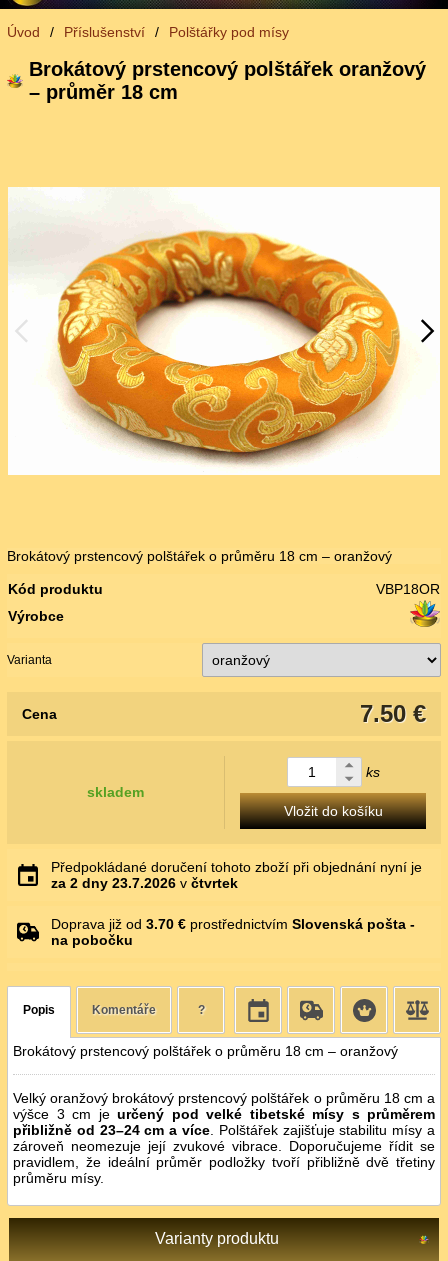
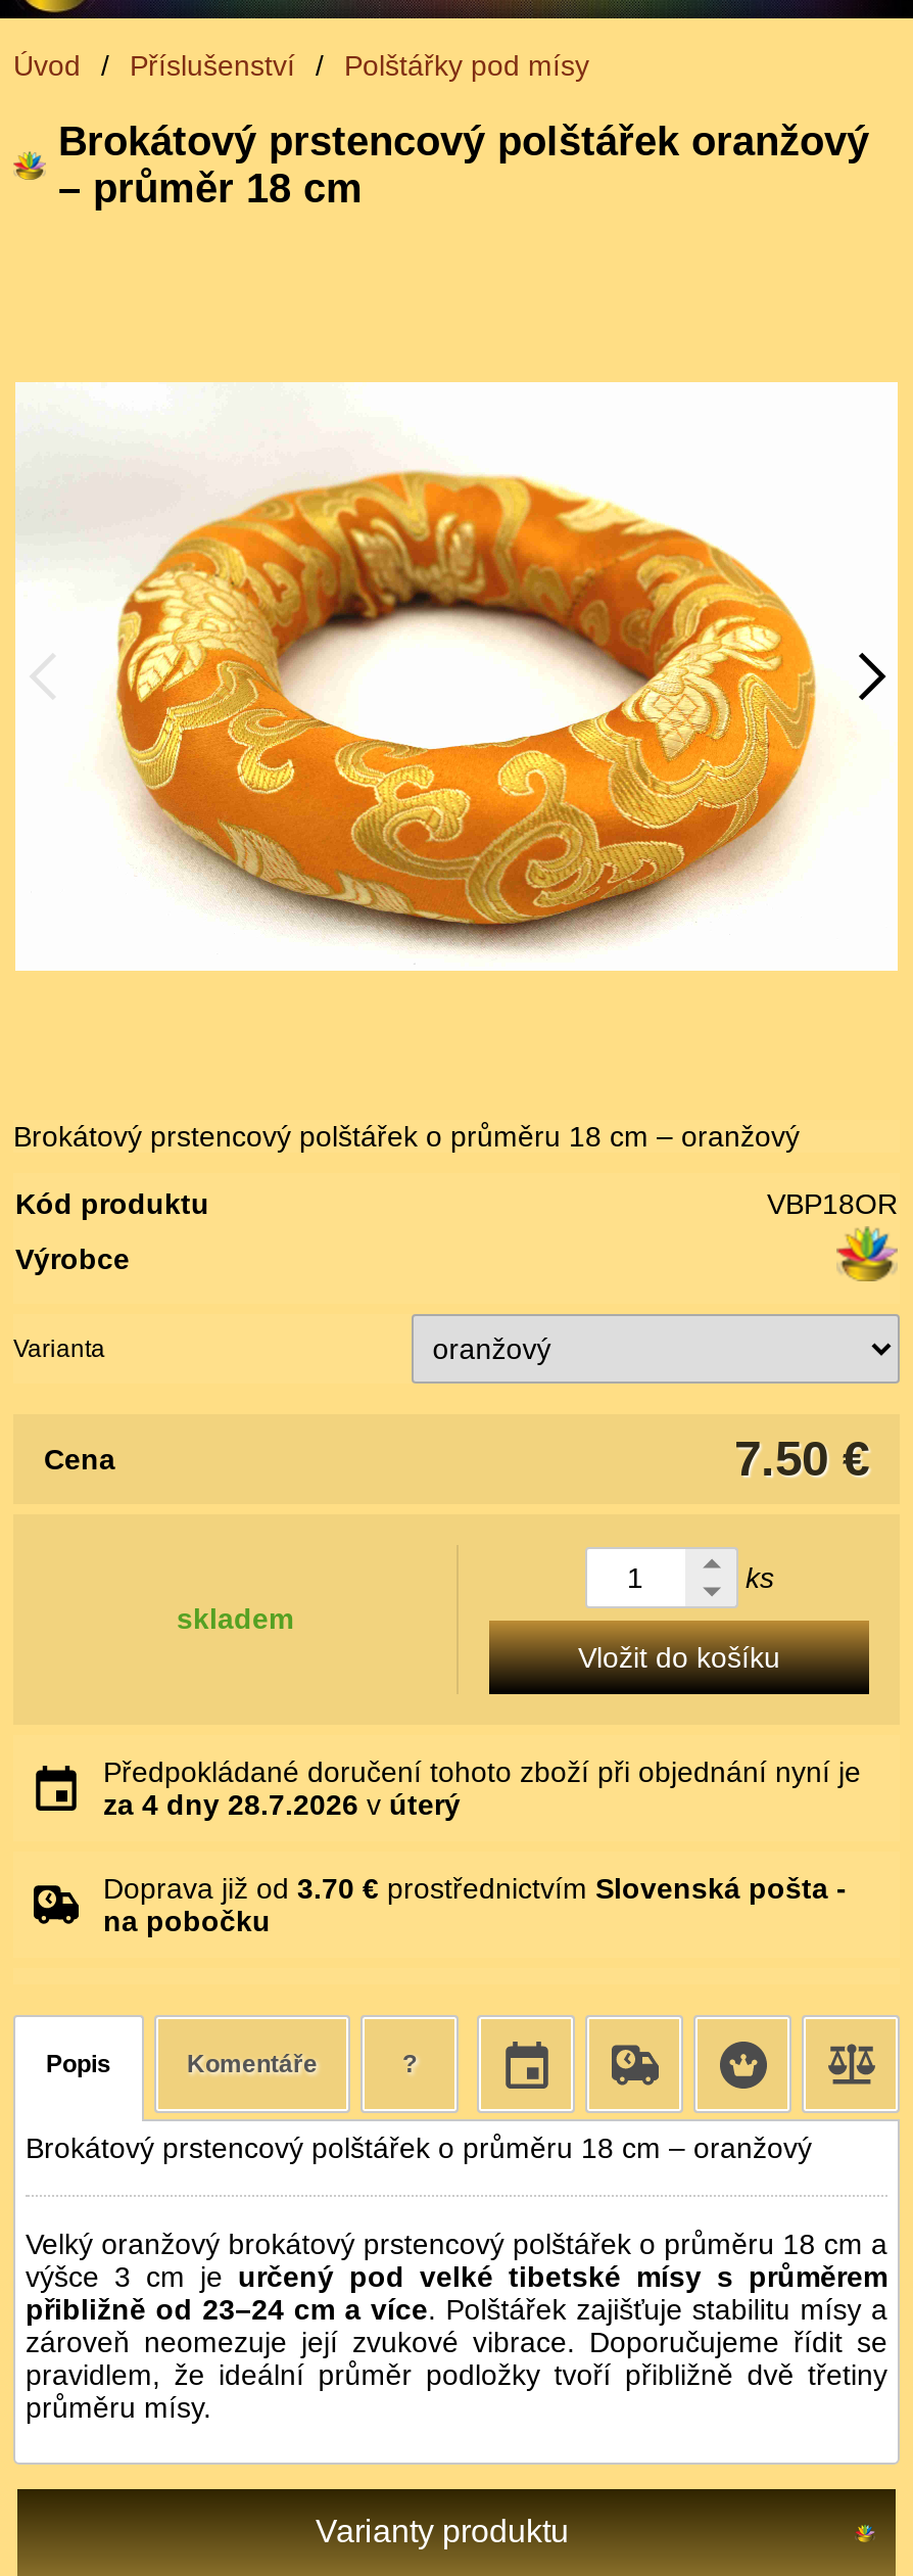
- za 2 dny 23.7.2026 v čtvrtek
+ za 4 dny 28.7.2026 v úterý
